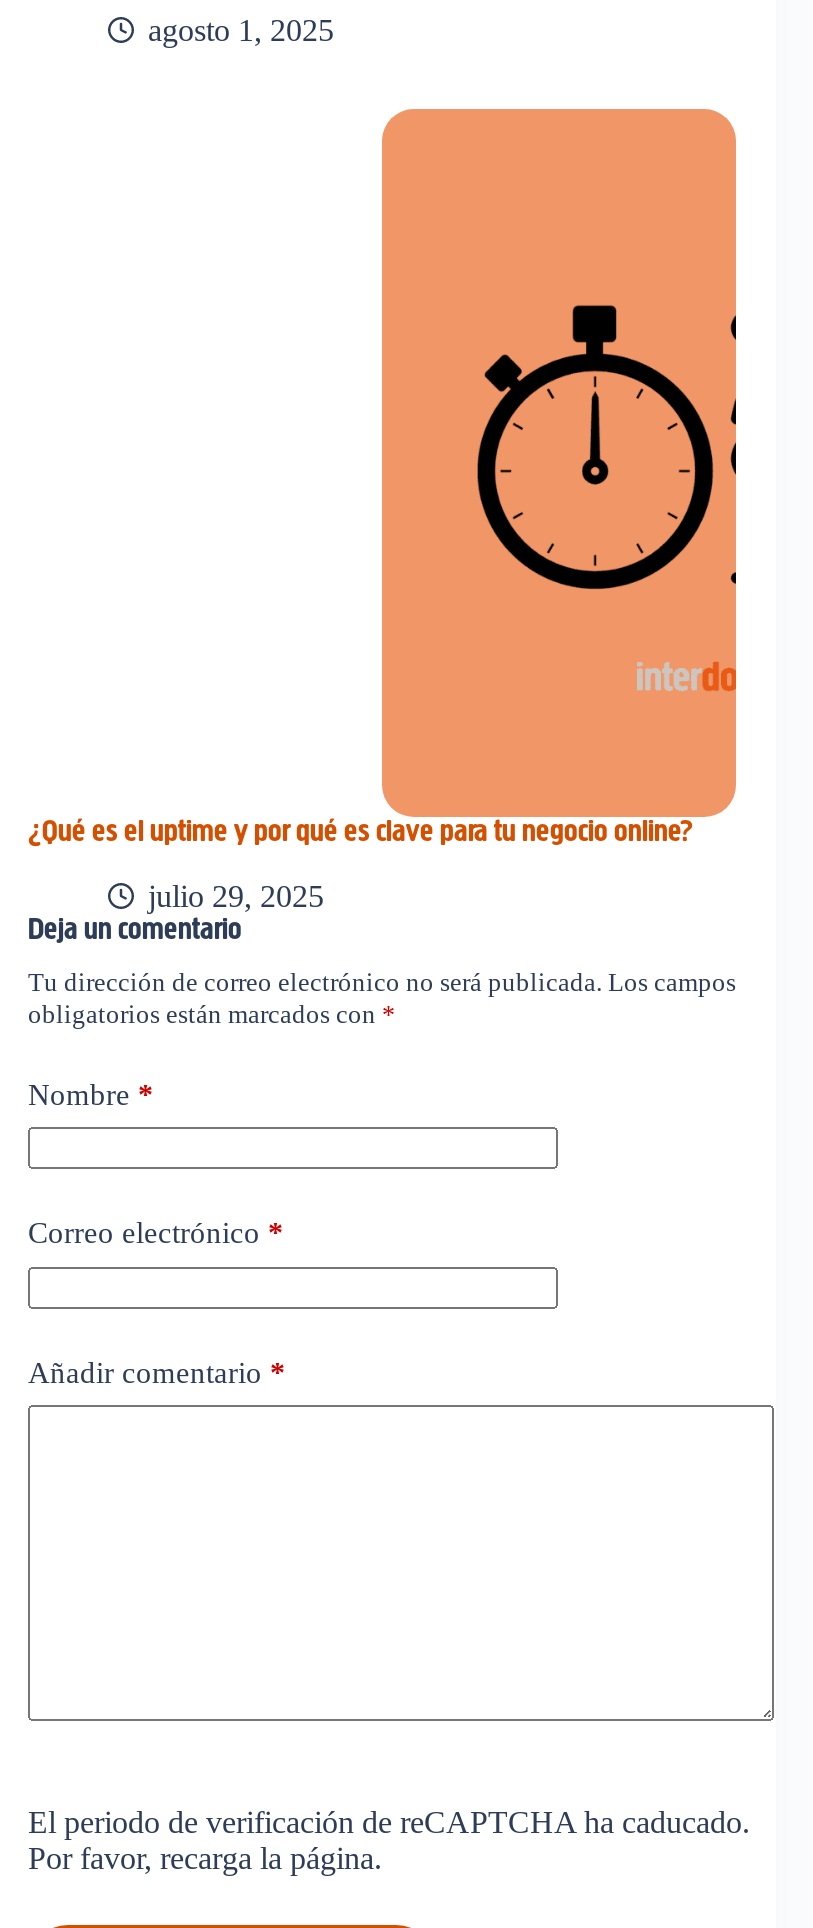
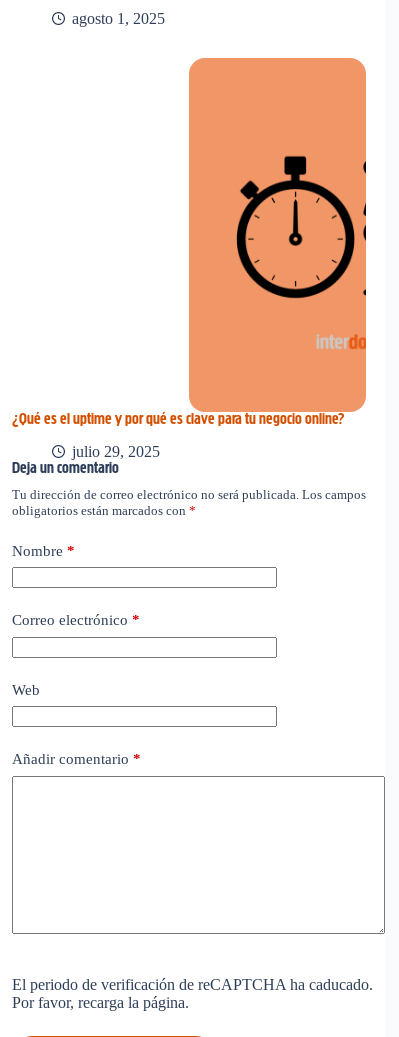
+ Web
